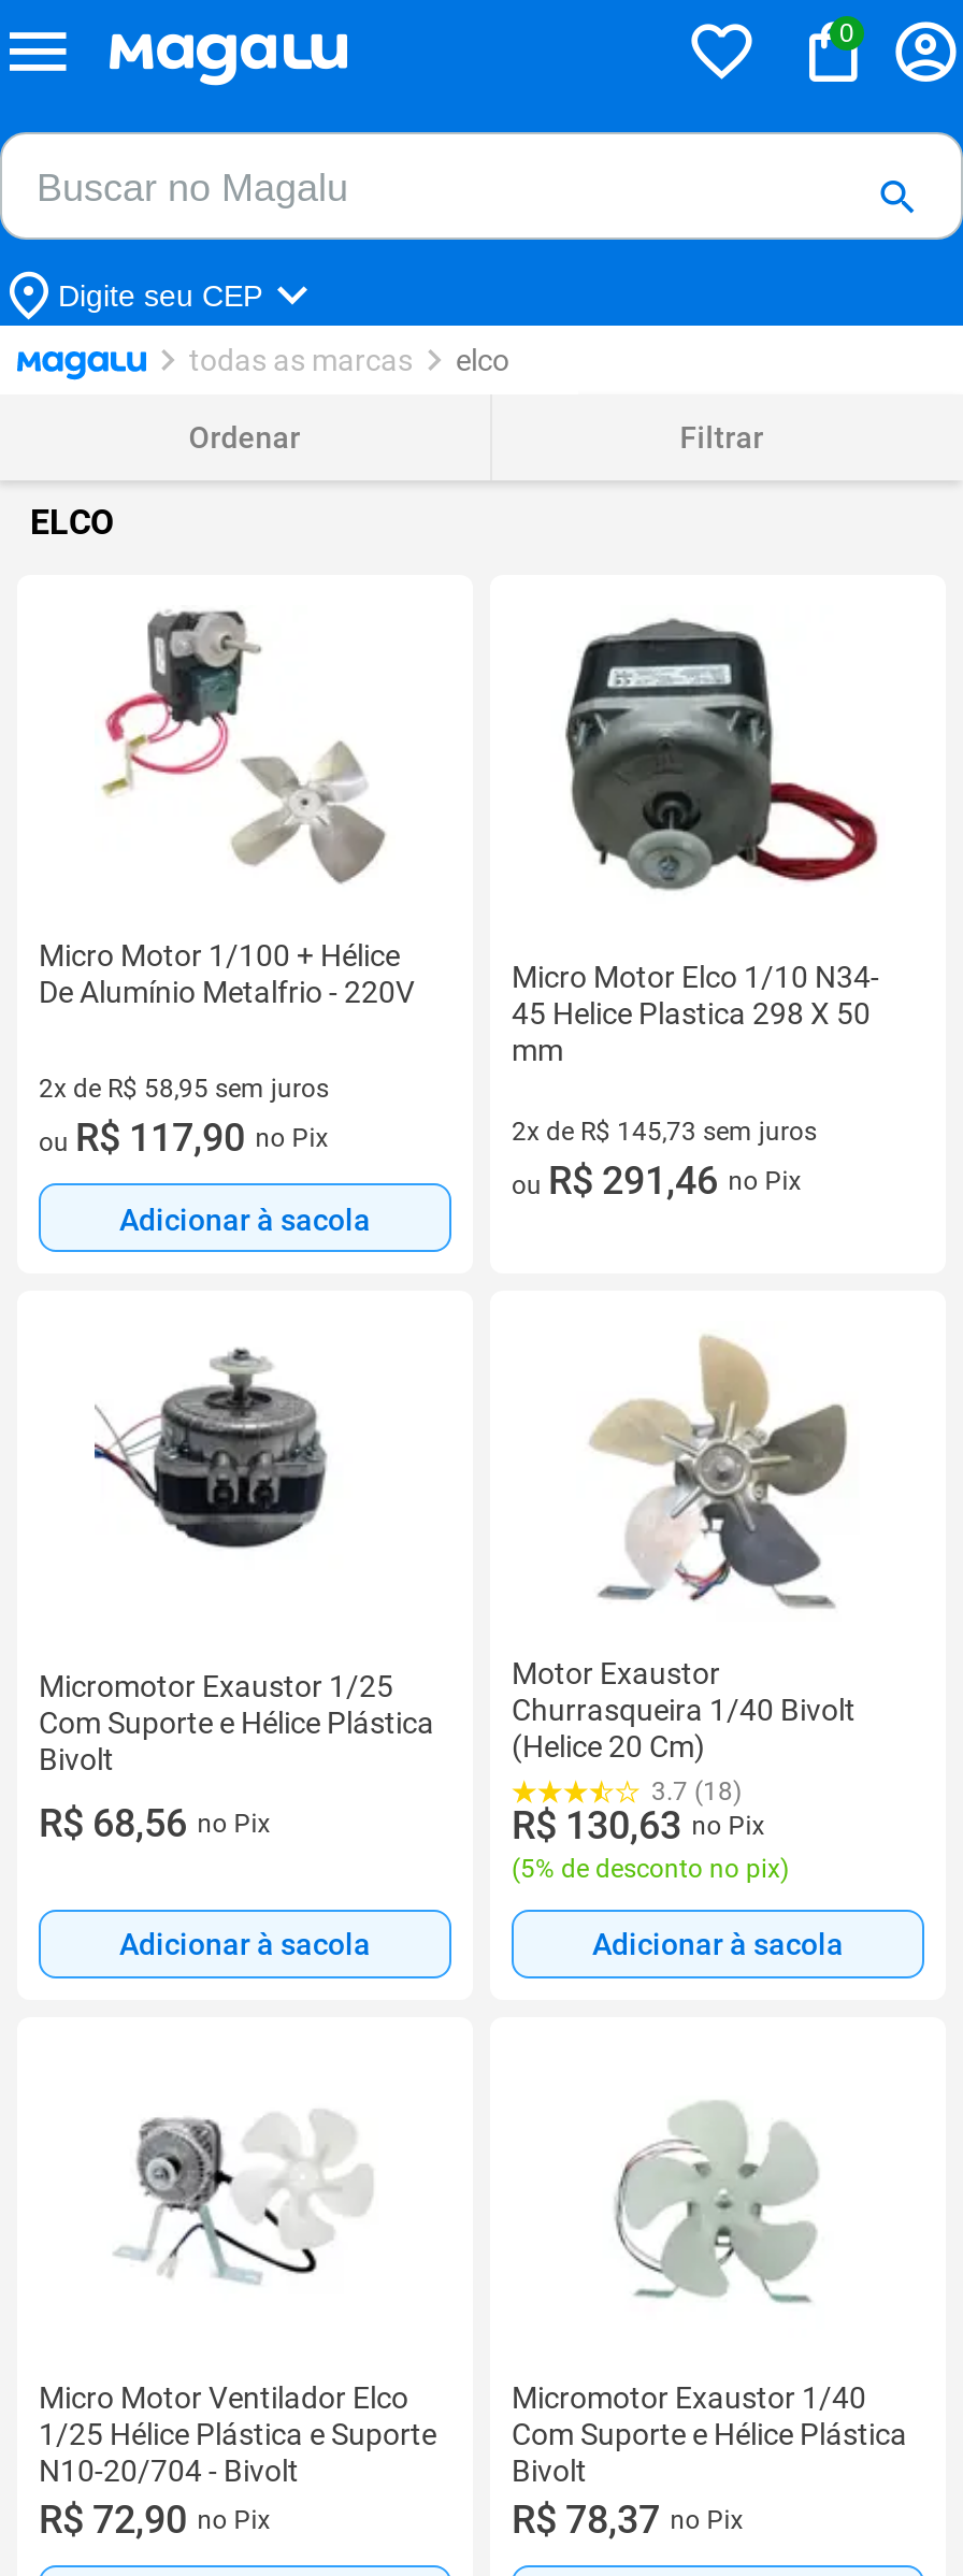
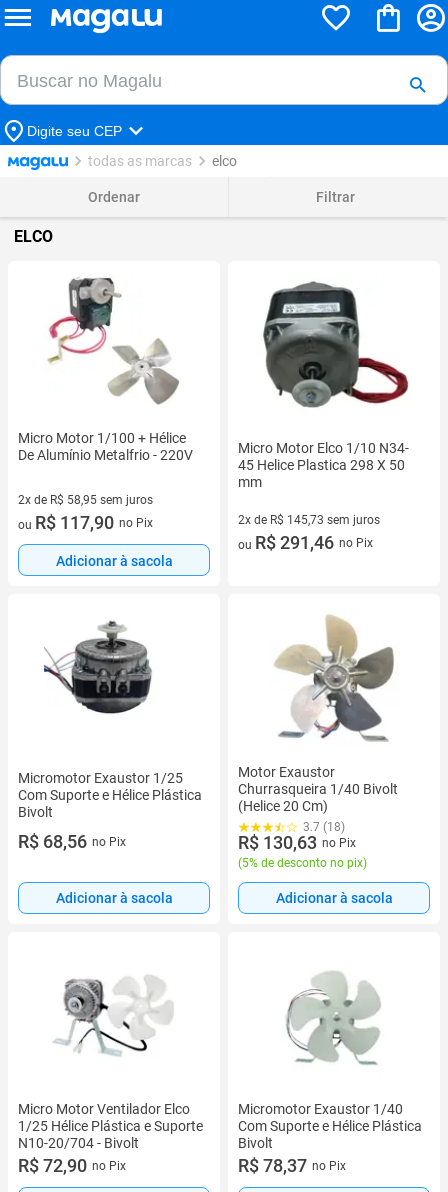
- 0
